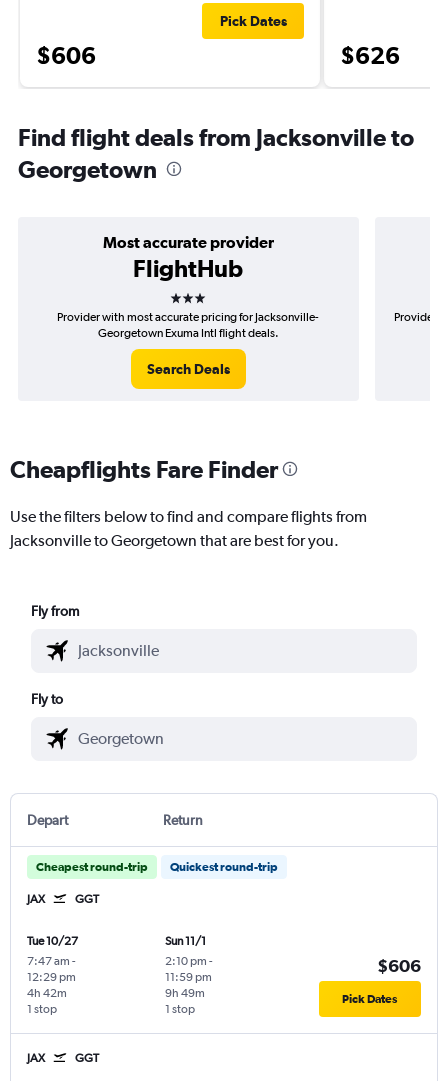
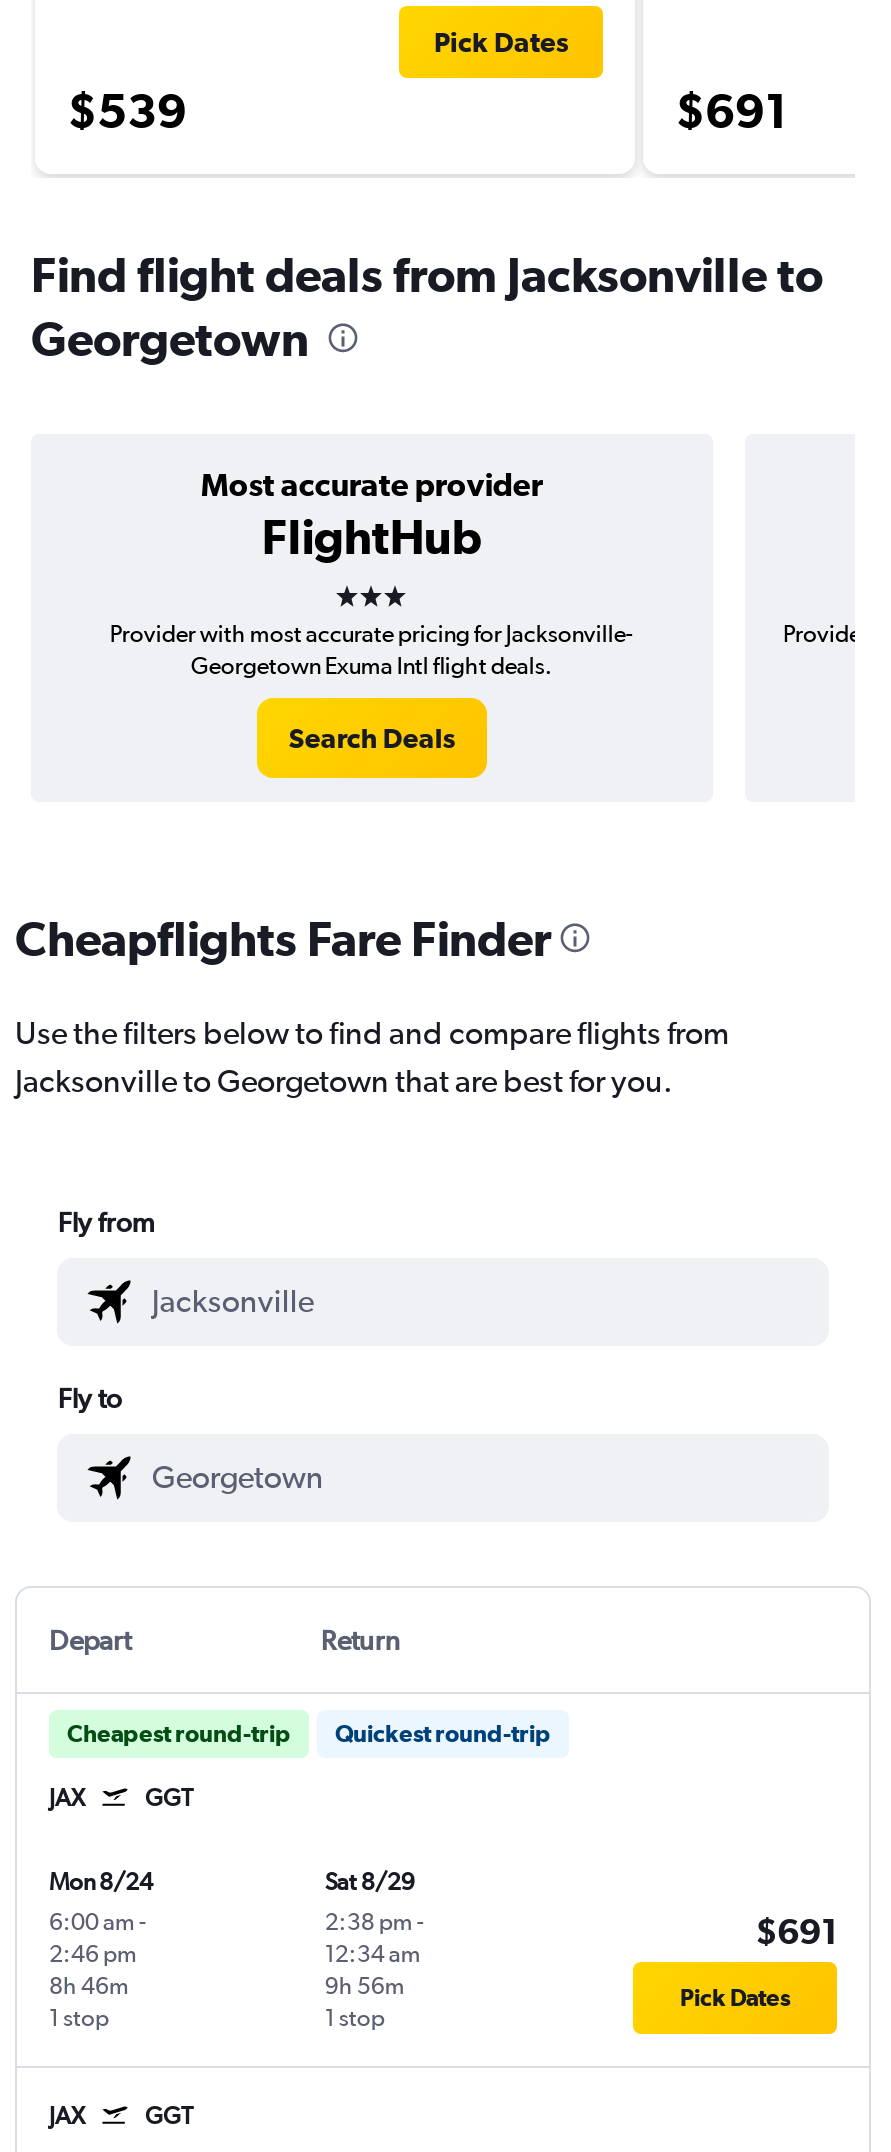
- $606
+ $539

- $626
+ $691

- Tue 10/27
- 7:47 am -
- 12:29 pm
+ Mon 8/24
+ 6:00 am -
+ 2:46 pm

- Sun 11/1
- 2:10 pm -
- 11:59 pm
+ Sat 8/29
+ 2:38 pm -
+ 12:34 am

- $606
+ $691

- 4h 42m
+ 8h 46m

- 9h 49m
+ 9h 56m
